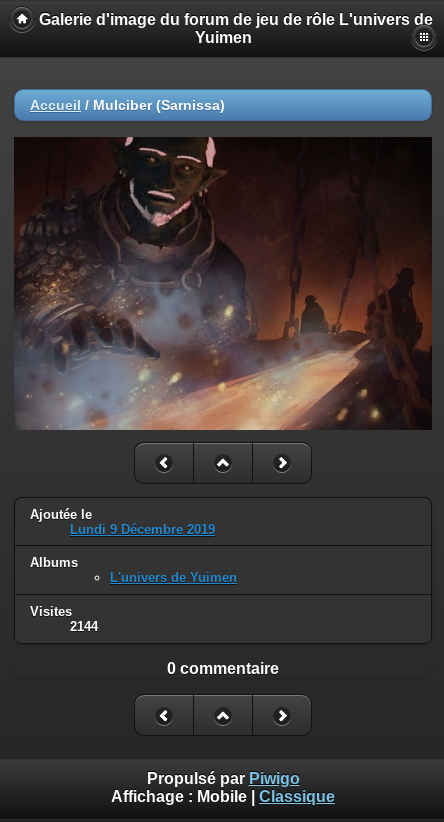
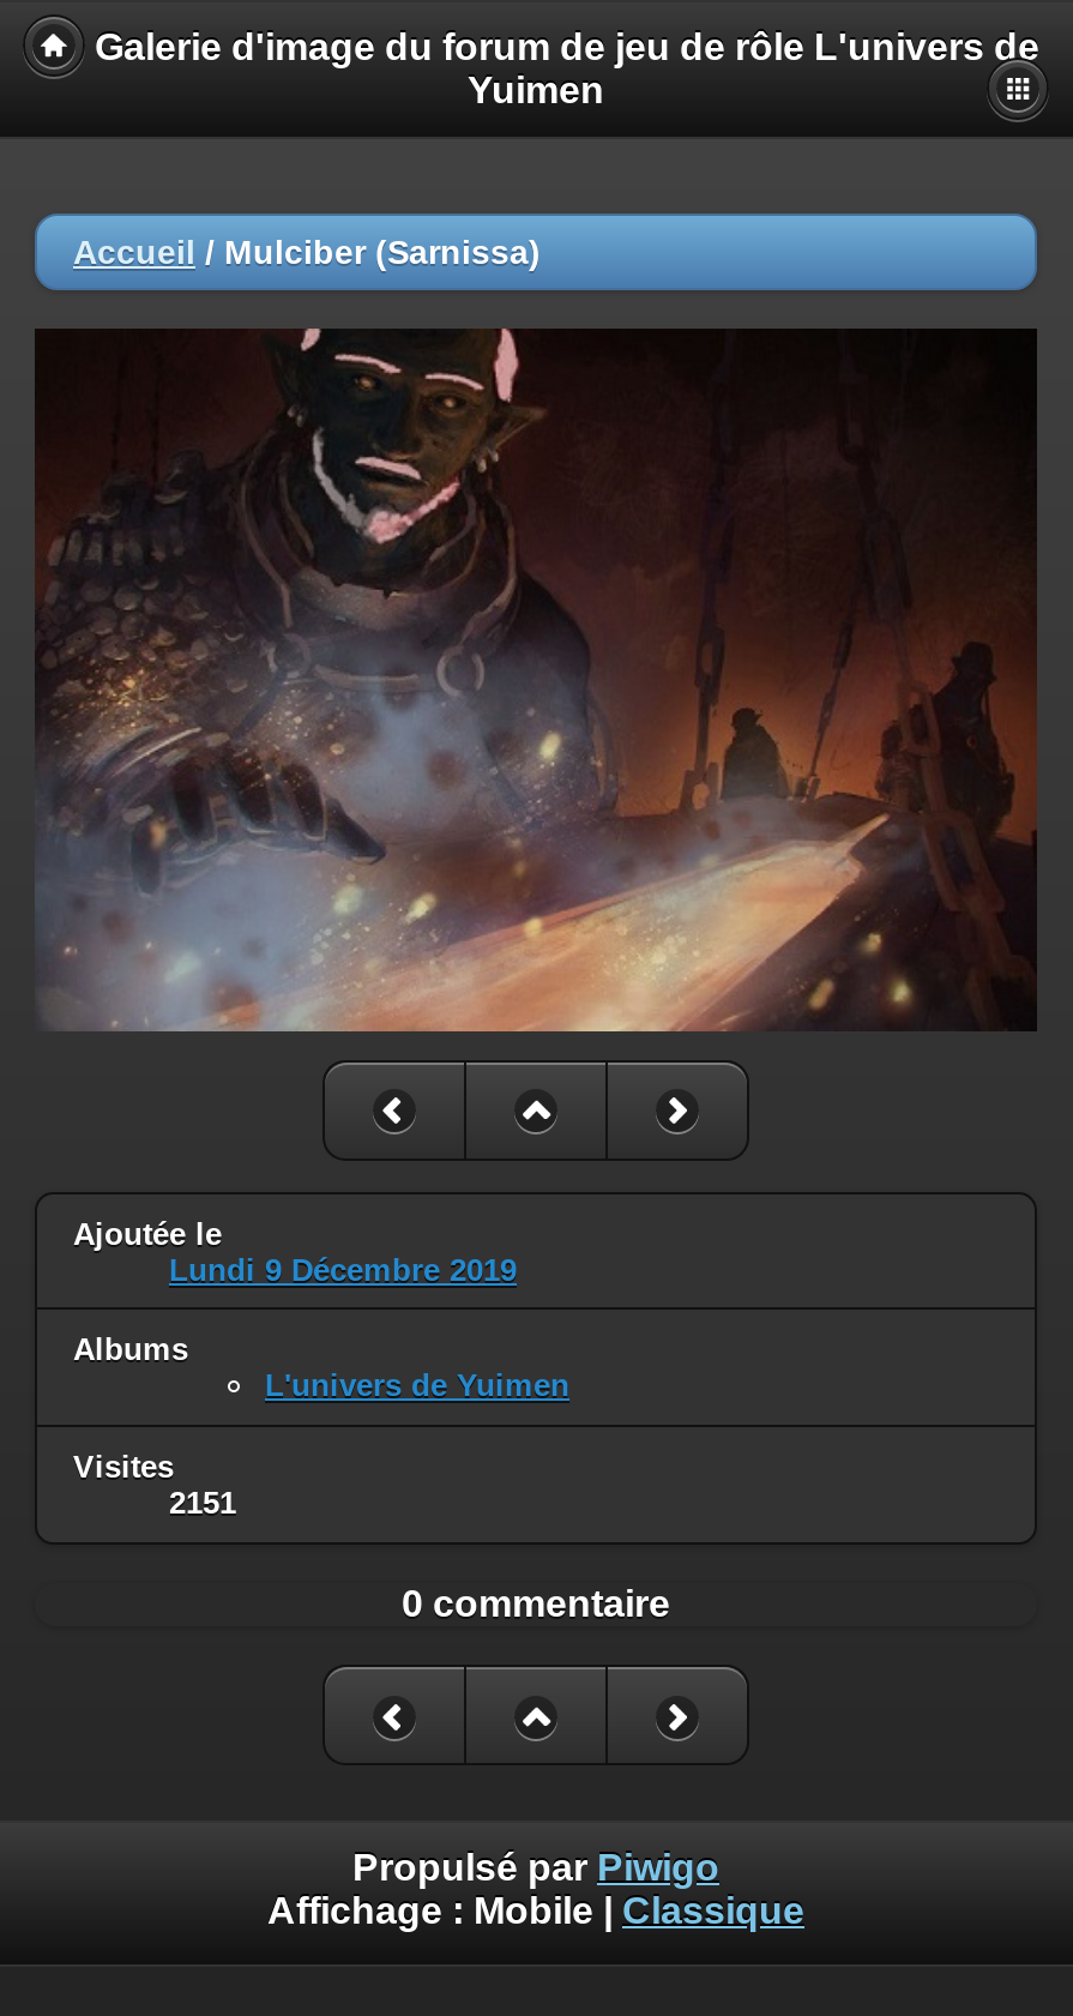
- 2144
+ 2151
